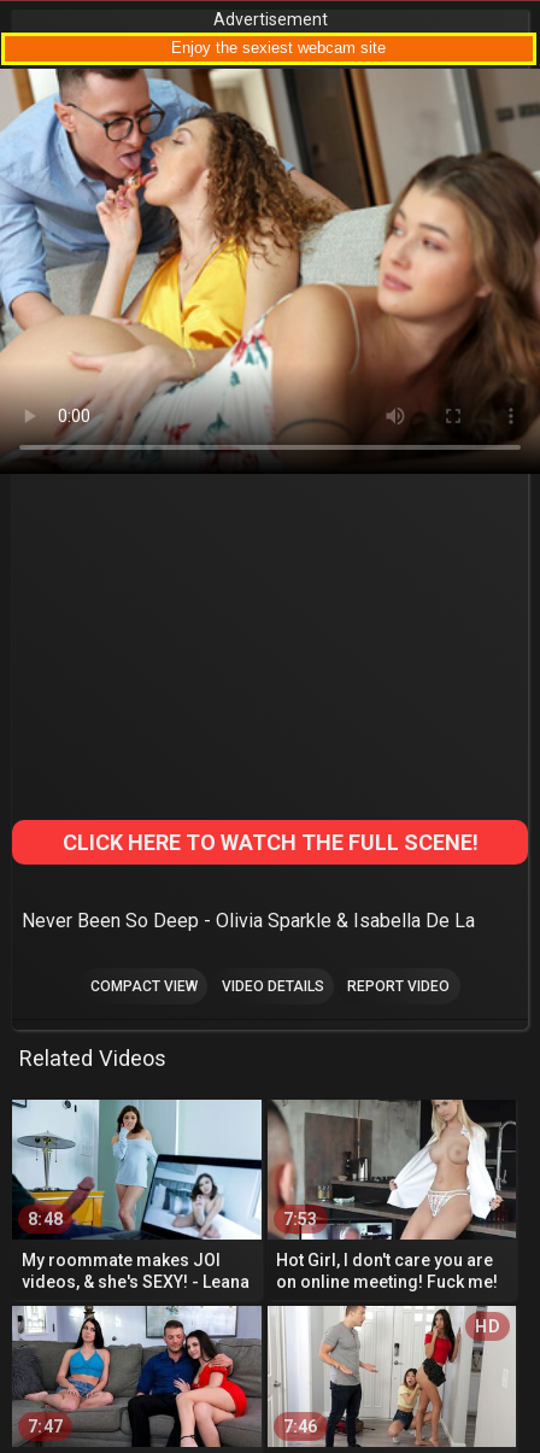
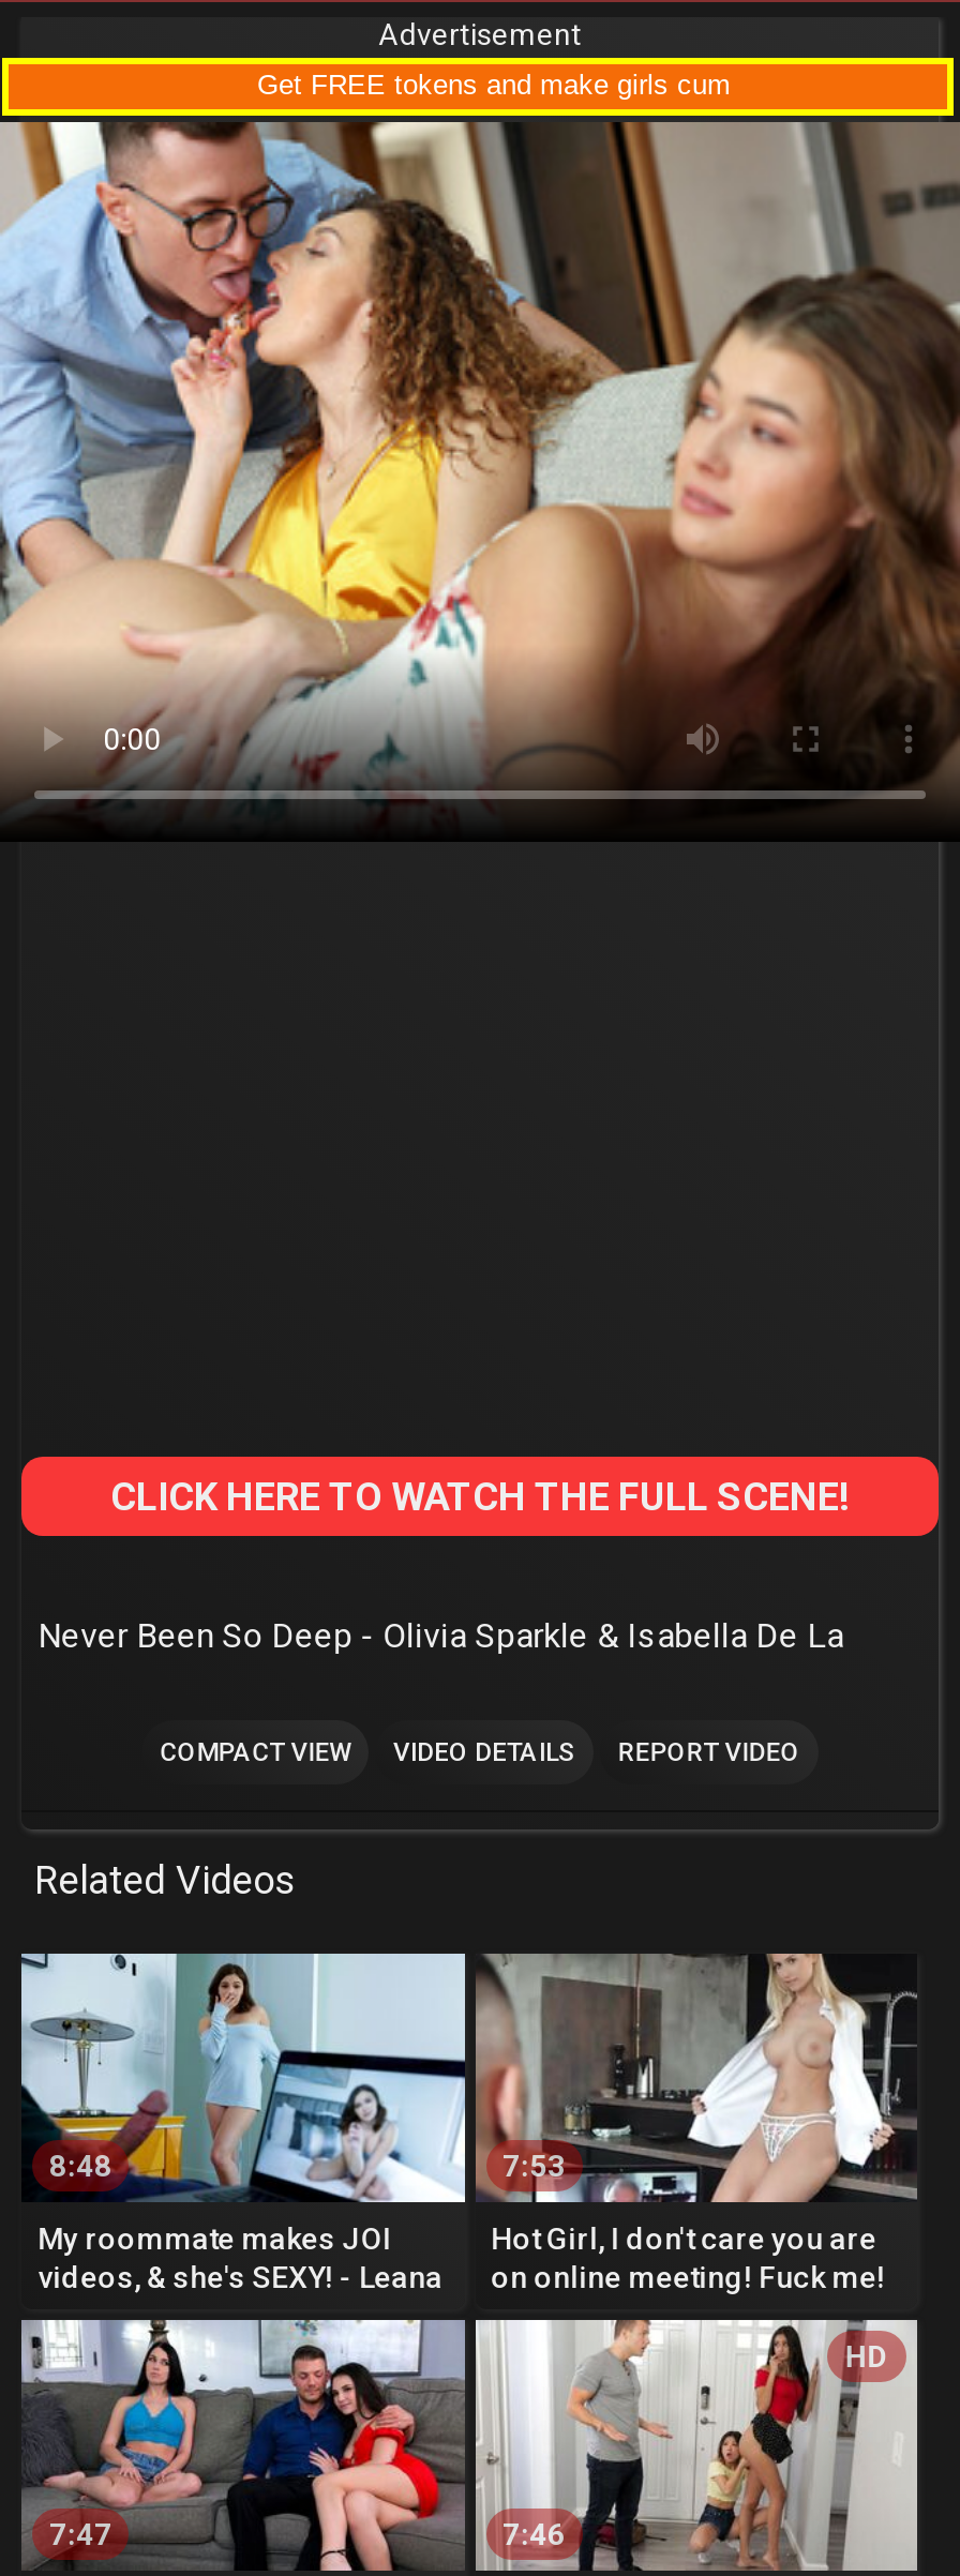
- Enjoy the sexiest webcam site
+ Get FREE tokens and make girls cum
